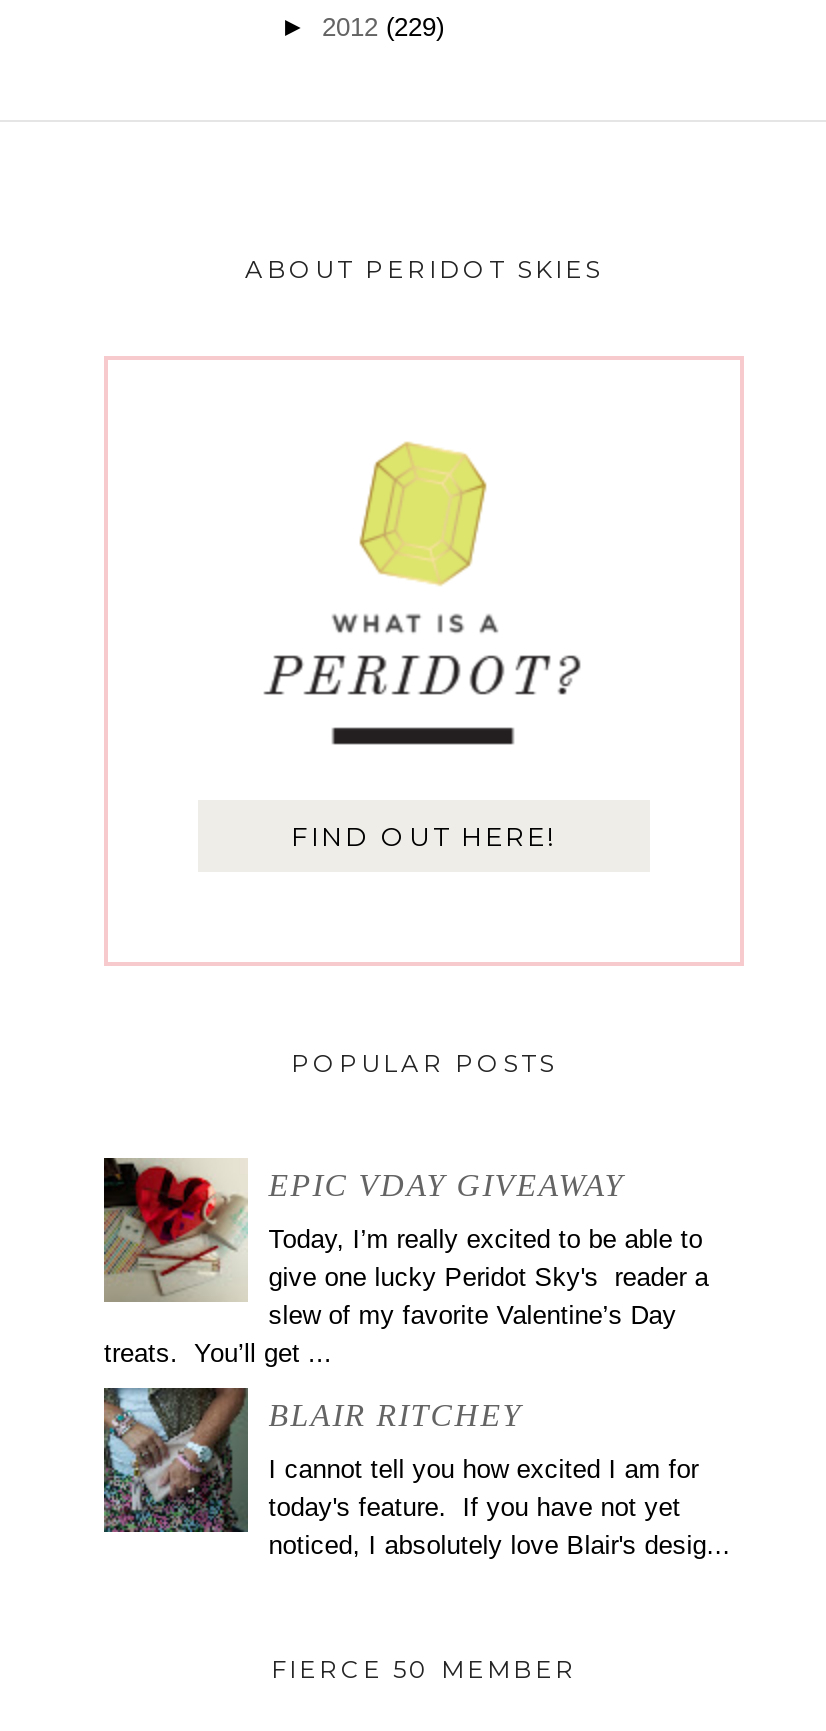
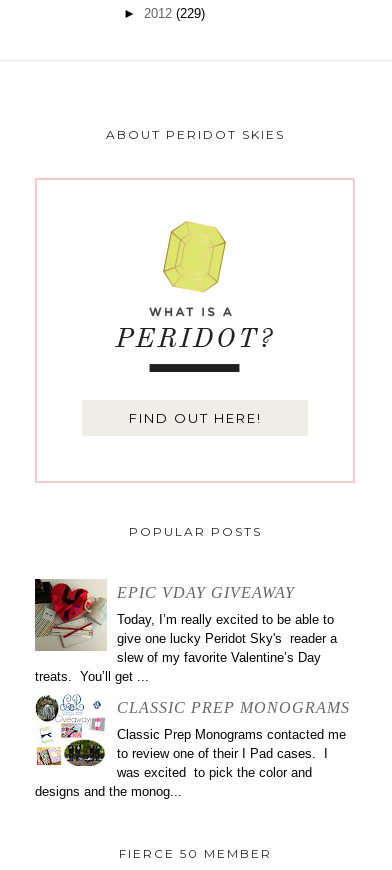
- [image]
- BLAIR RITCHEY
+ [image]
+ CLASSIC PREP MONOGRAMS

- I cannot tell you how excited I am for
- today's feature. If you have not yet
- noticed, I absolutely love Blair's desig...
+ Classic Prep Monograms contacted me
+ to review one of their I Pad cases. I
+ was excited to pick the color and
+ designs and the monog...
